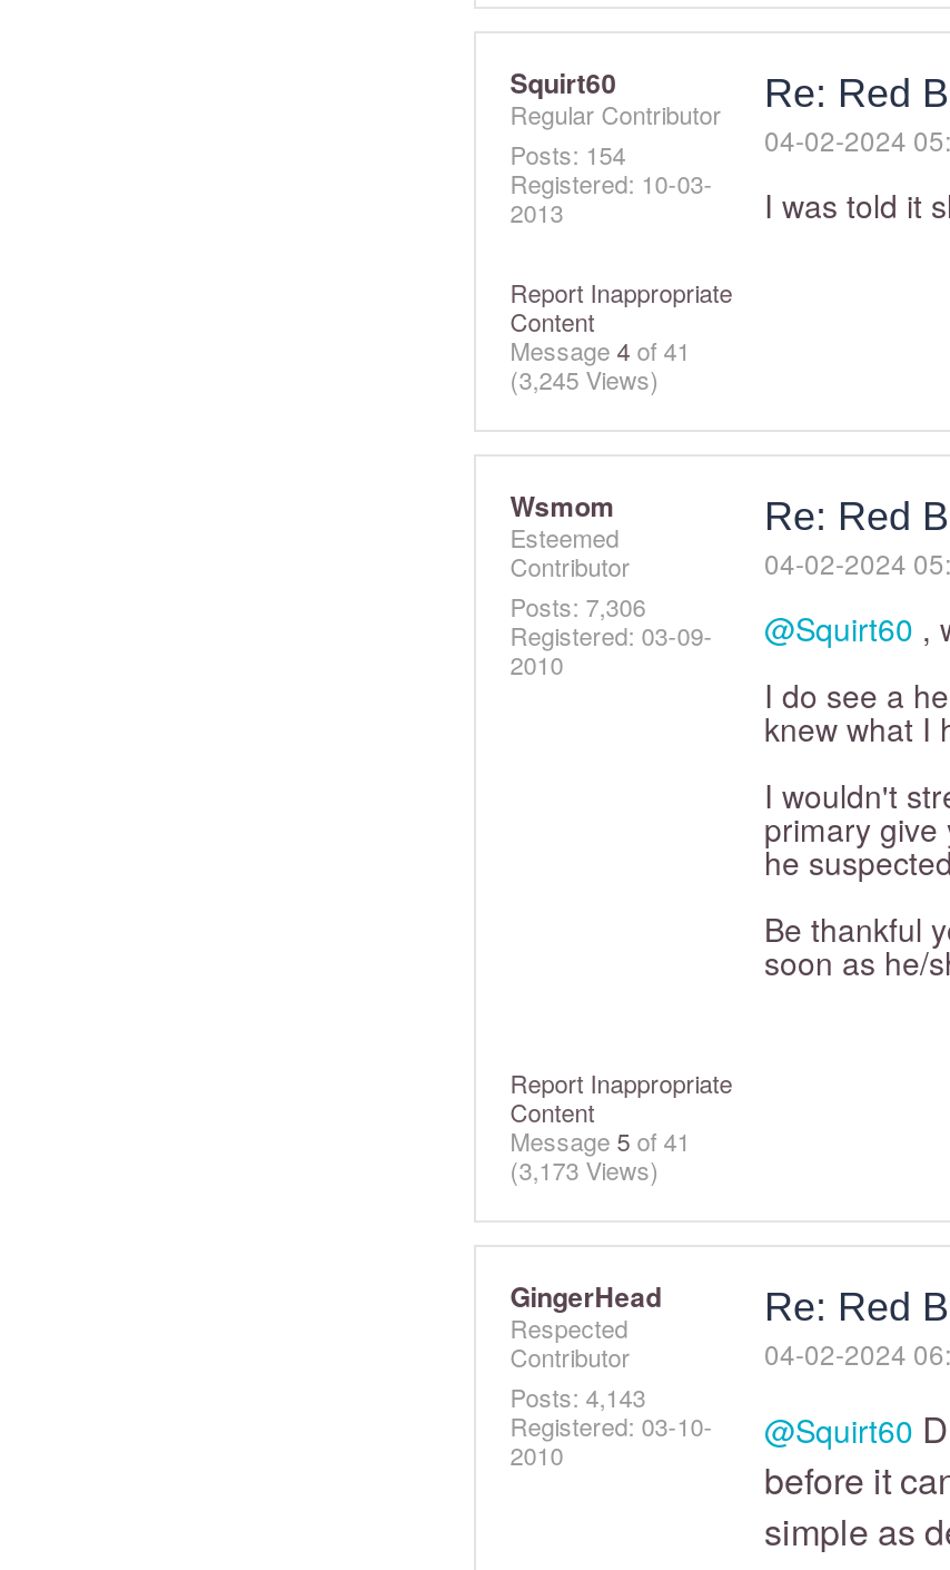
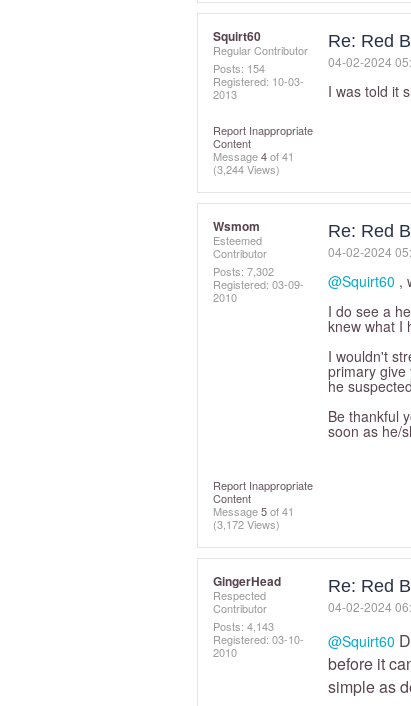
- (3,245 Views)
+ (3,244 Views)

- Posts: 7,306
+ Posts: 7,302

- (3,173 Views)
+ (3,172 Views)
